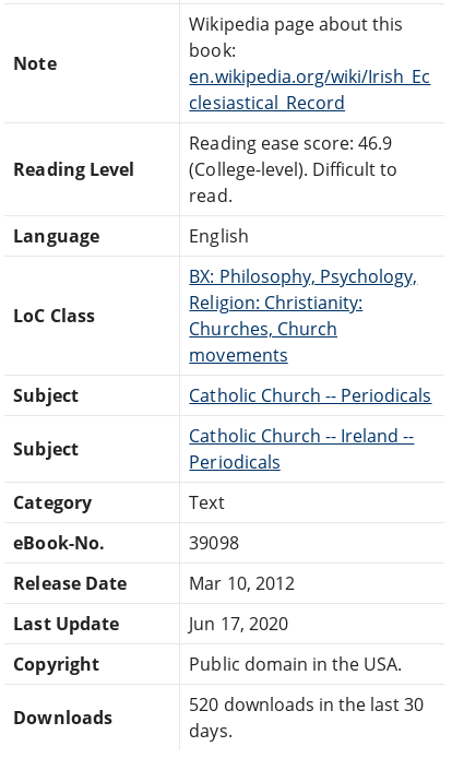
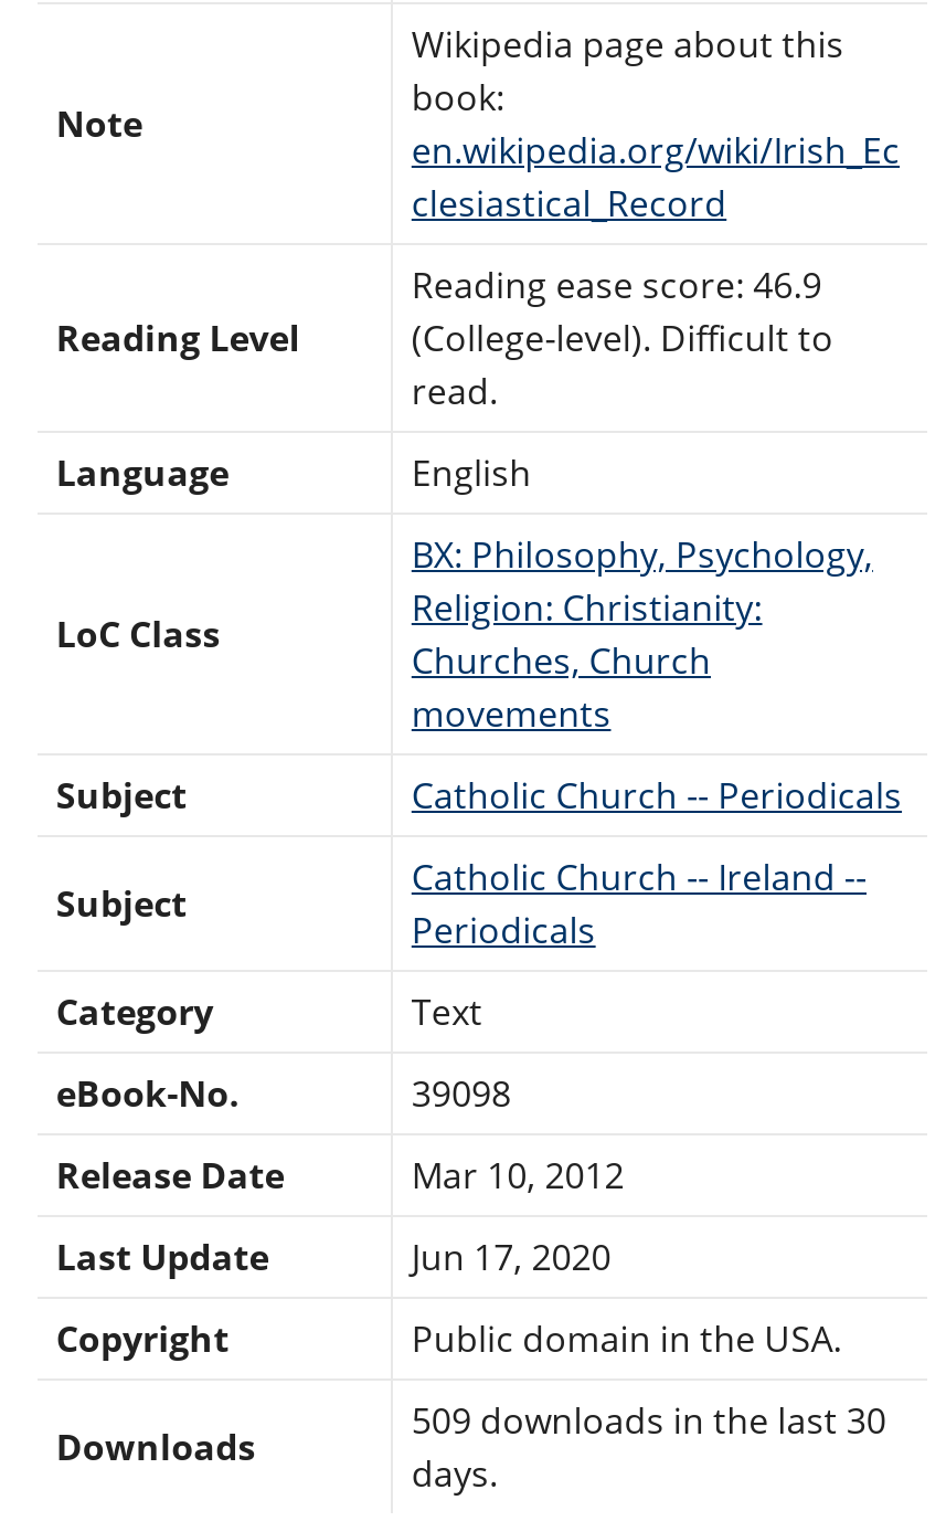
- 520 downloads in the last 30
+ 509 downloads in the last 30
